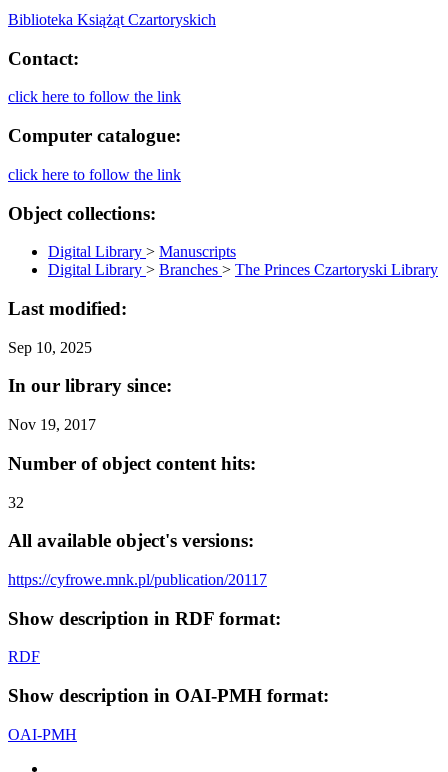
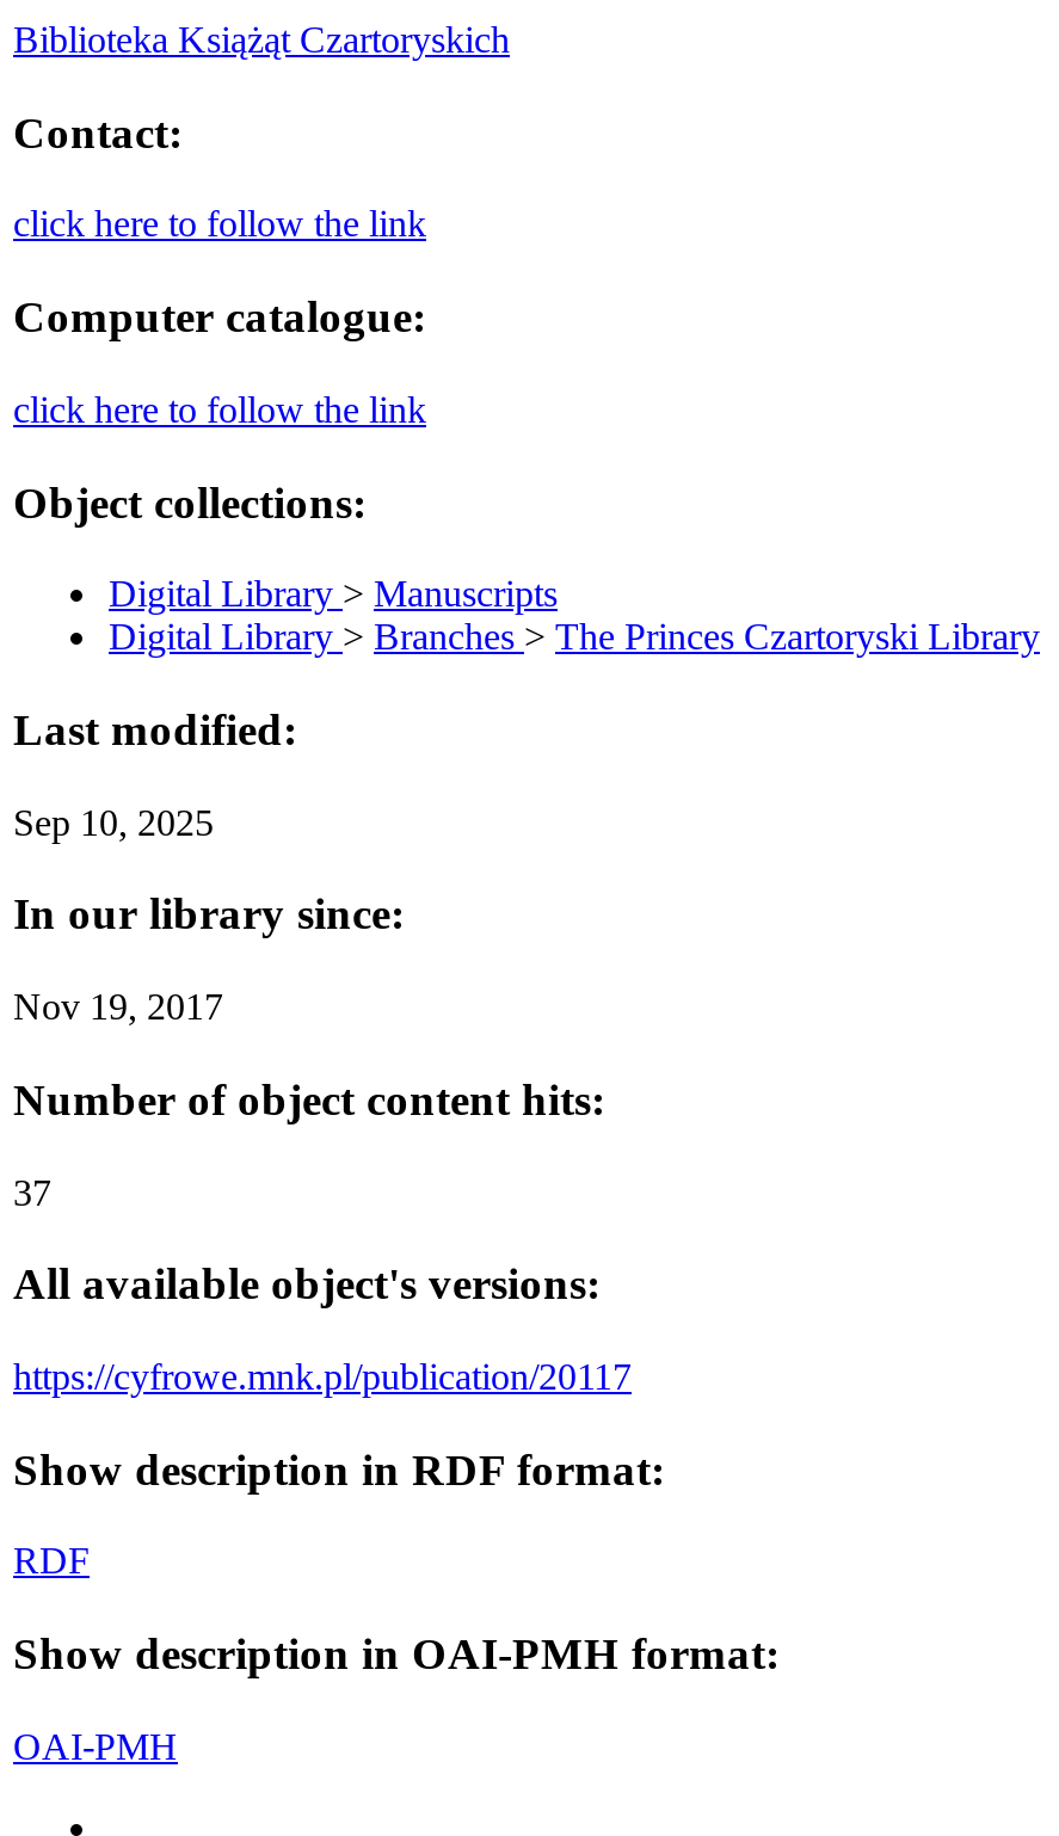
- 32
+ 37
